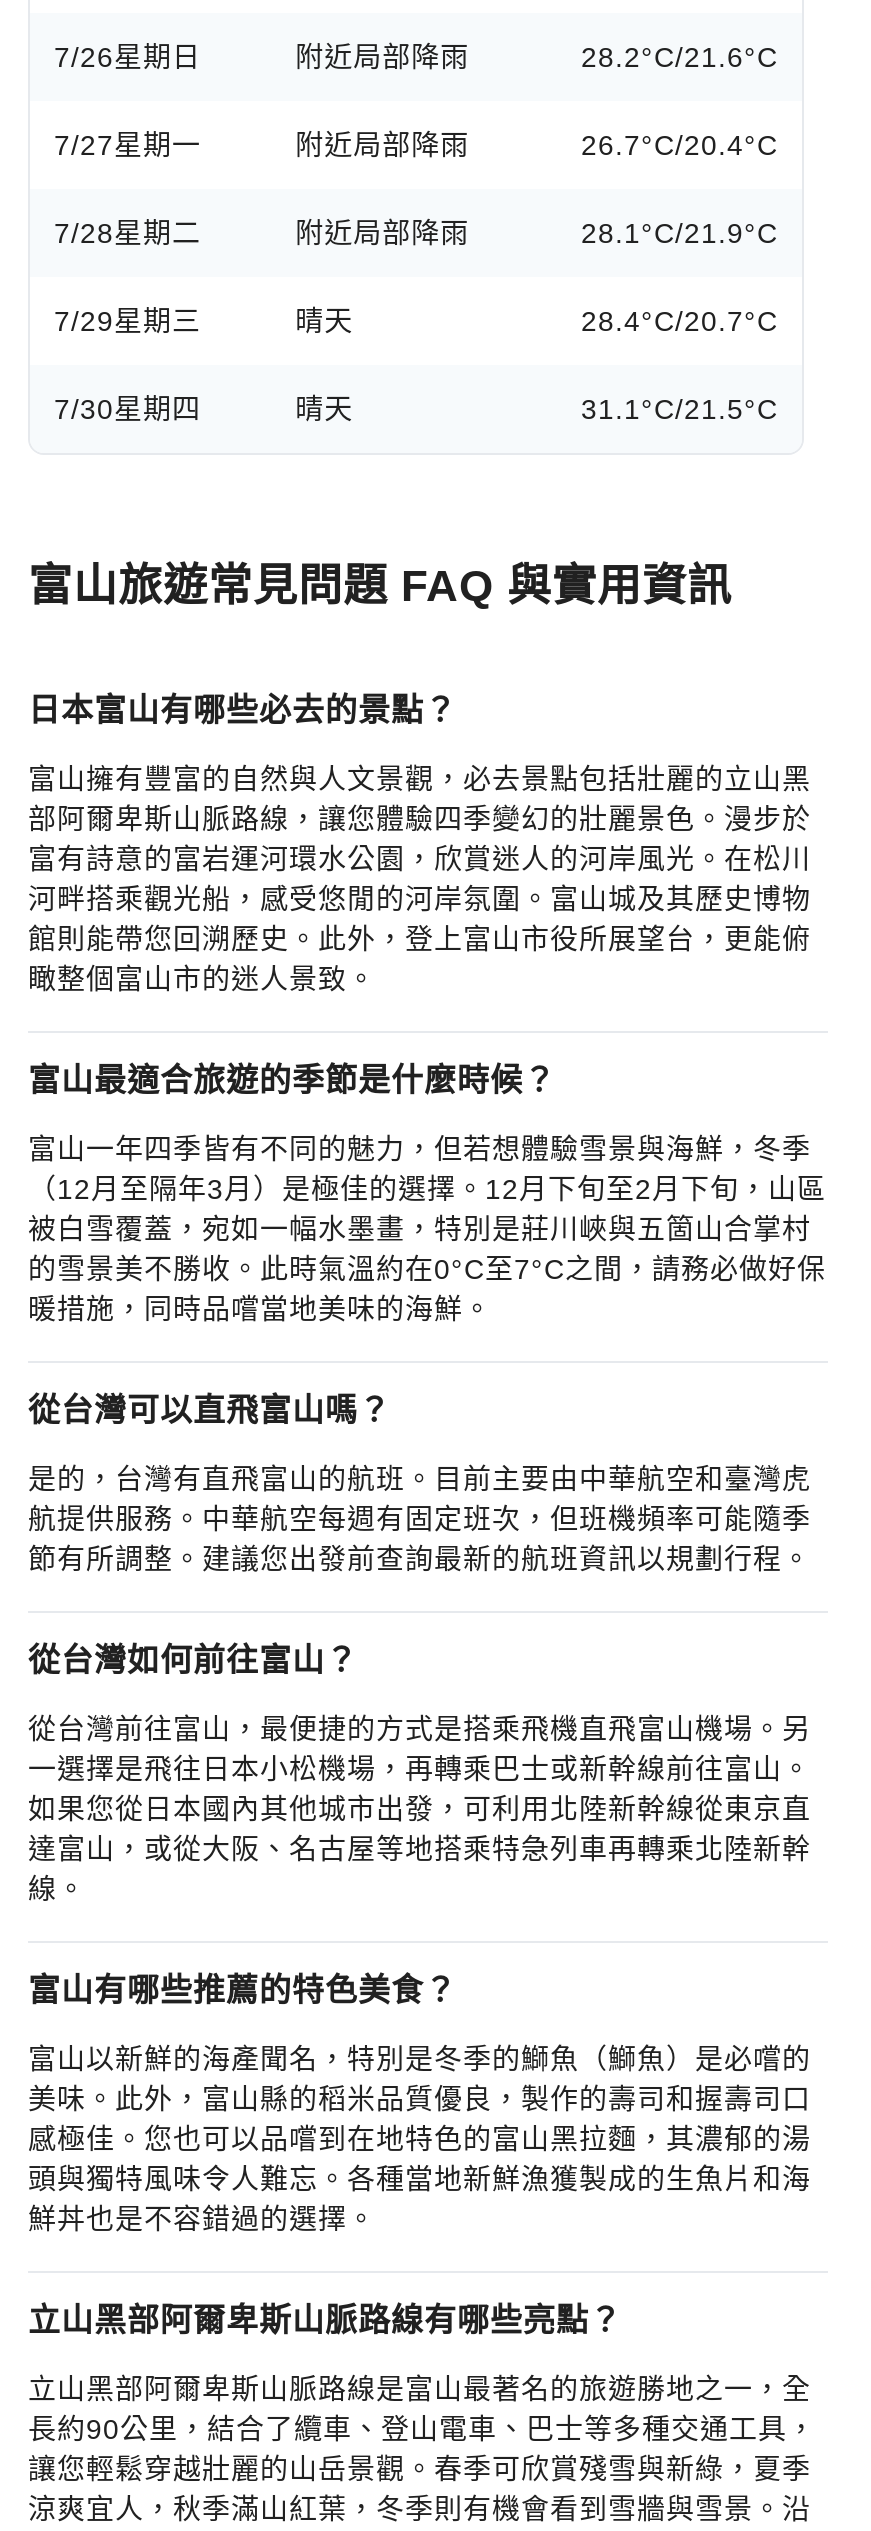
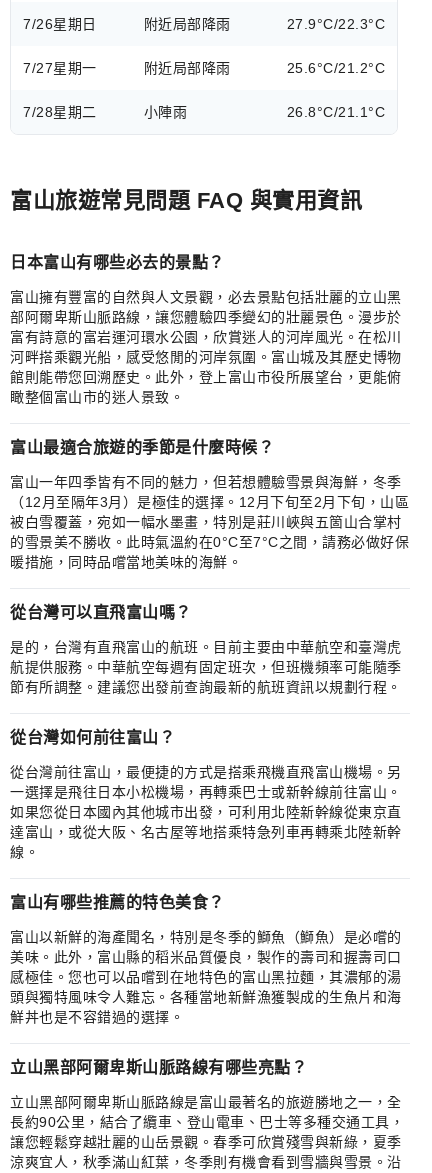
- 28.2°C/21.6°C
+ 27.9°C/22.3°C

- 26.7°C/20.4°C
+ 25.6°C/21.2°C

- 附近局部降雨
- 28.1°C/21.9°C
- 7/29星期三
- 晴天
- 28.4°C/20.7°C
- 7/30星期四
- 晴天
- 31.1°C/21.5°C
+ 小陣雨
+ 26.8°C/21.1°C
